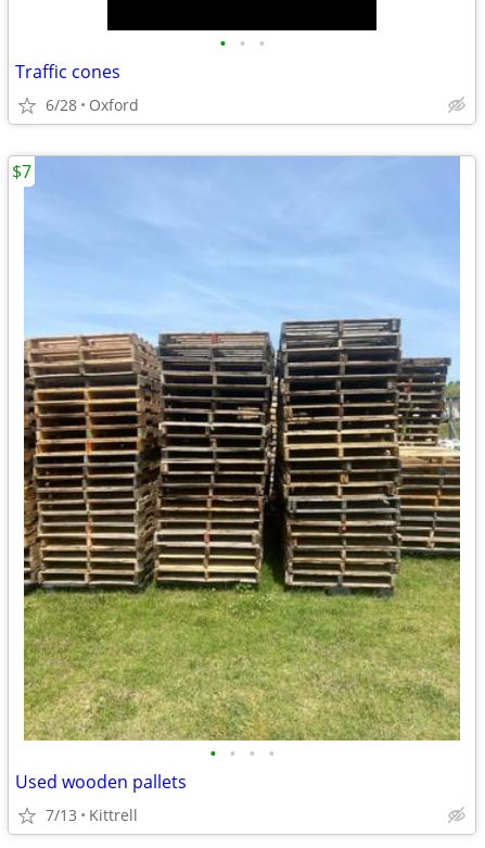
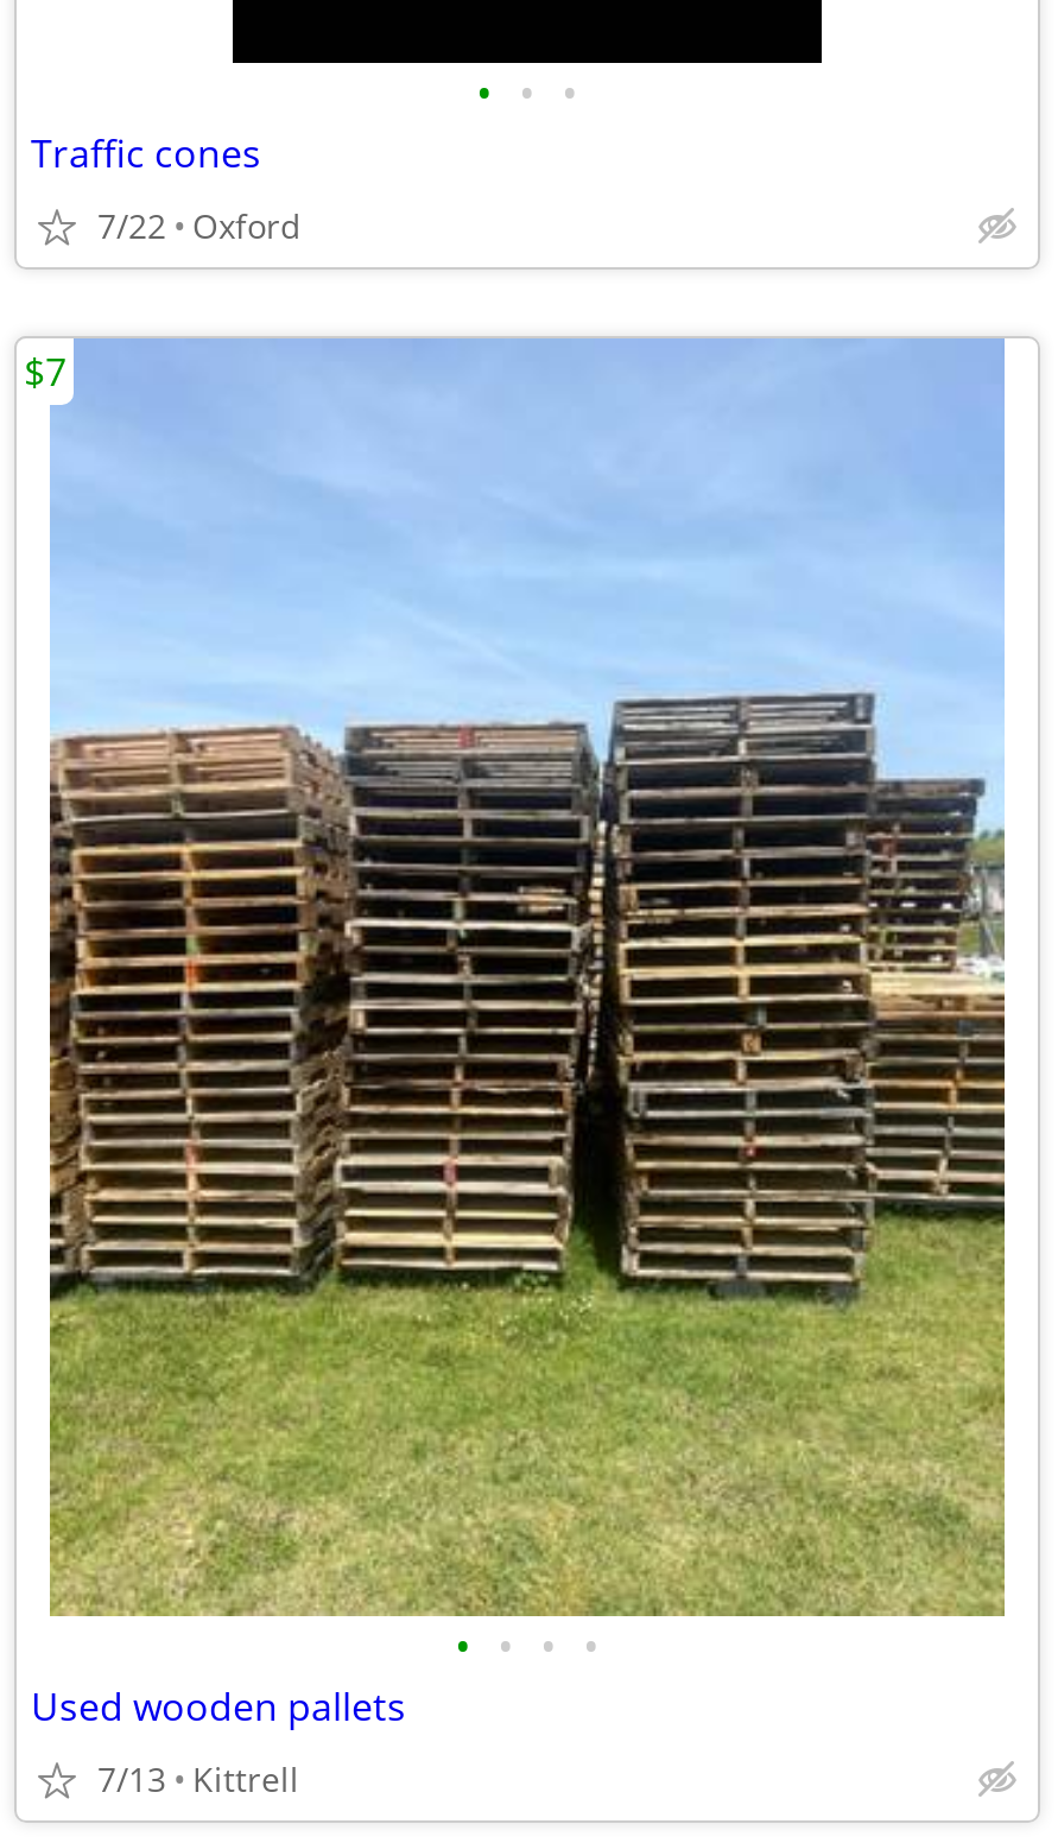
- 6/28 Oxford
+ 7/22 Oxford
